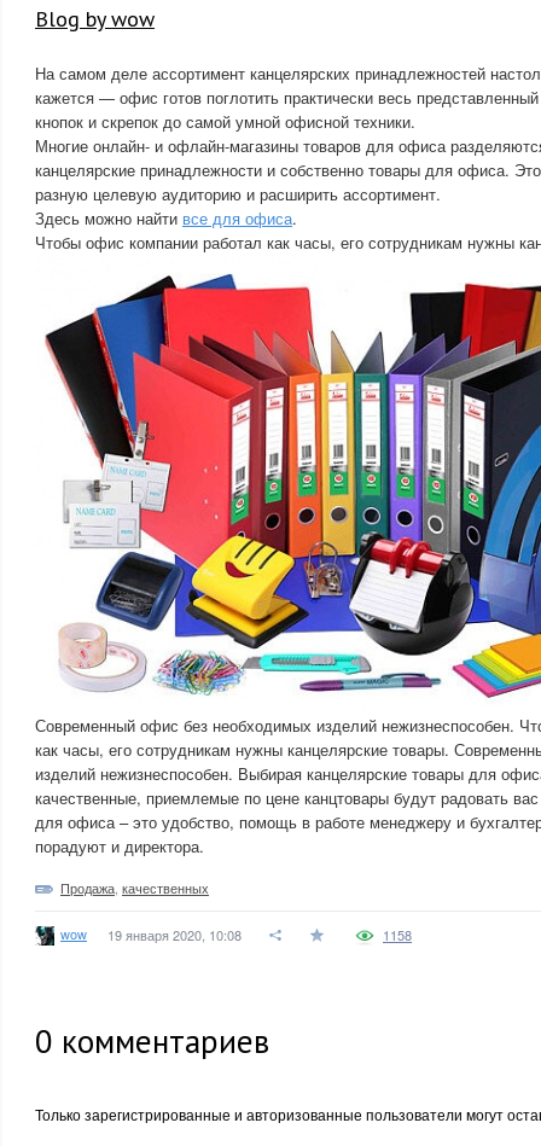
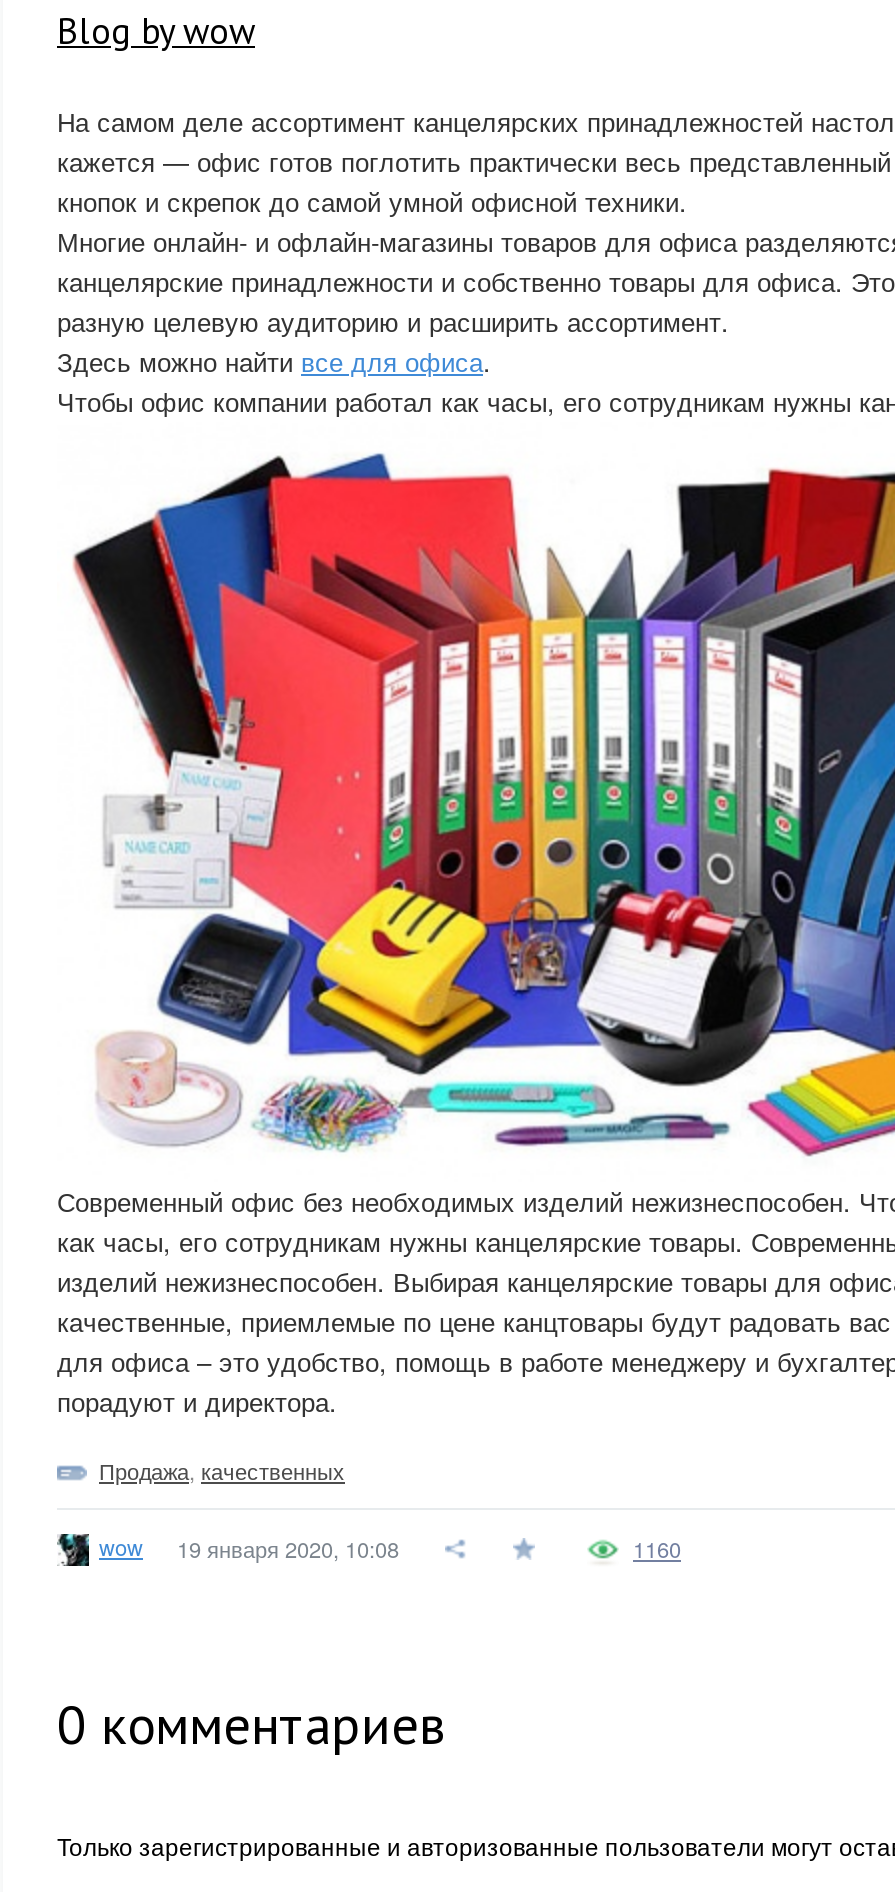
- 1158
+ 1160
